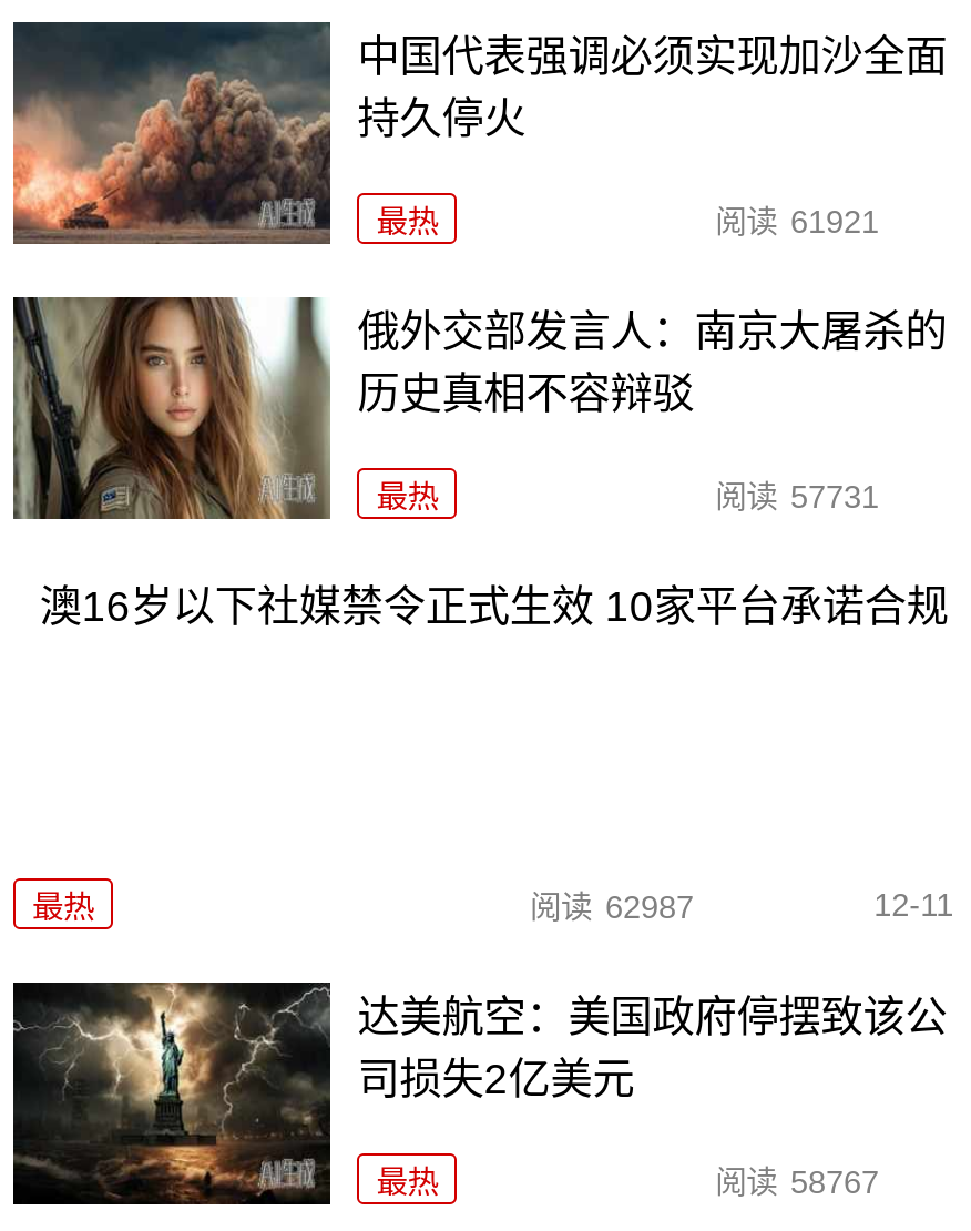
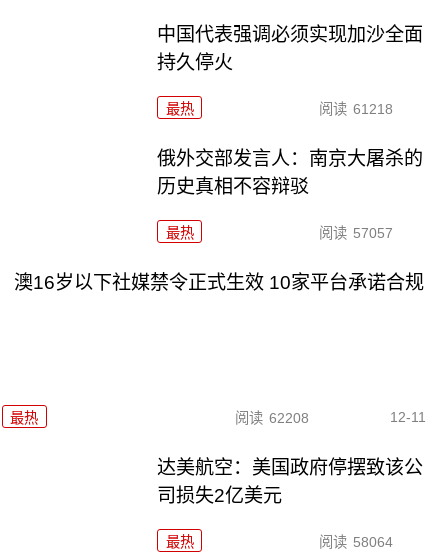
- [image]

- 阅读 61921
+ 阅读 61218

- [image]

- 阅读 57731
+ 阅读 57057

- 阅读 62987
+ 阅读 62208

- [image]

- 阅读 58767
+ 阅读 58064
